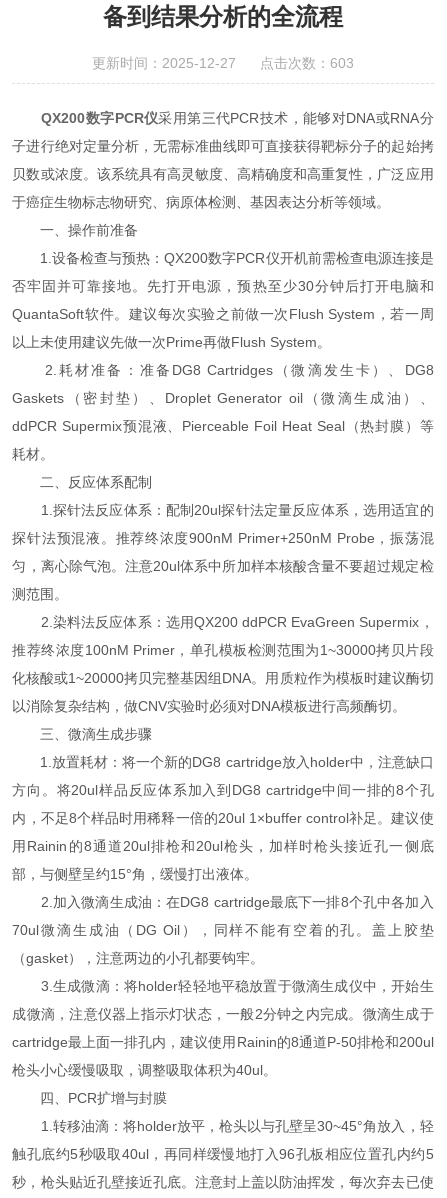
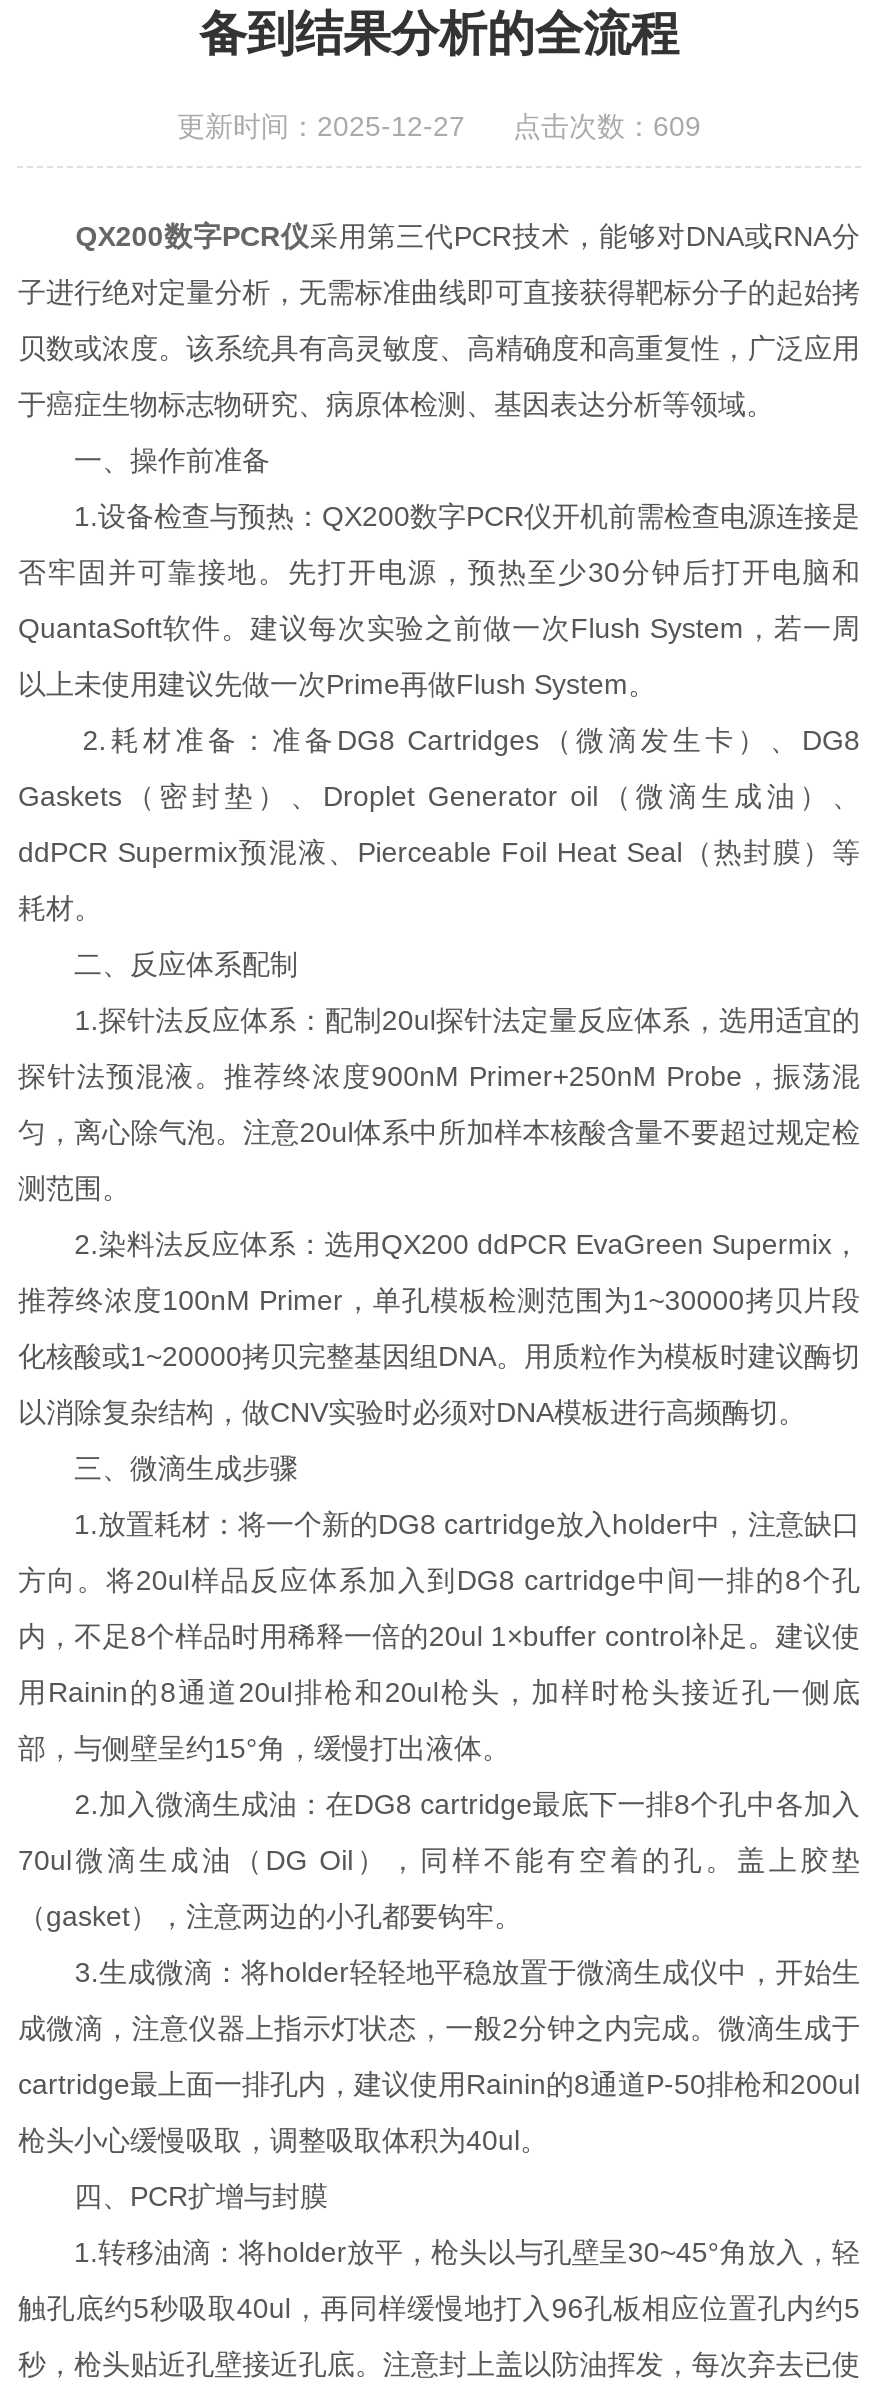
- 更新时间：2025-12-27 点击次数：603
+ 更新时间：2025-12-27 点击次数：609
